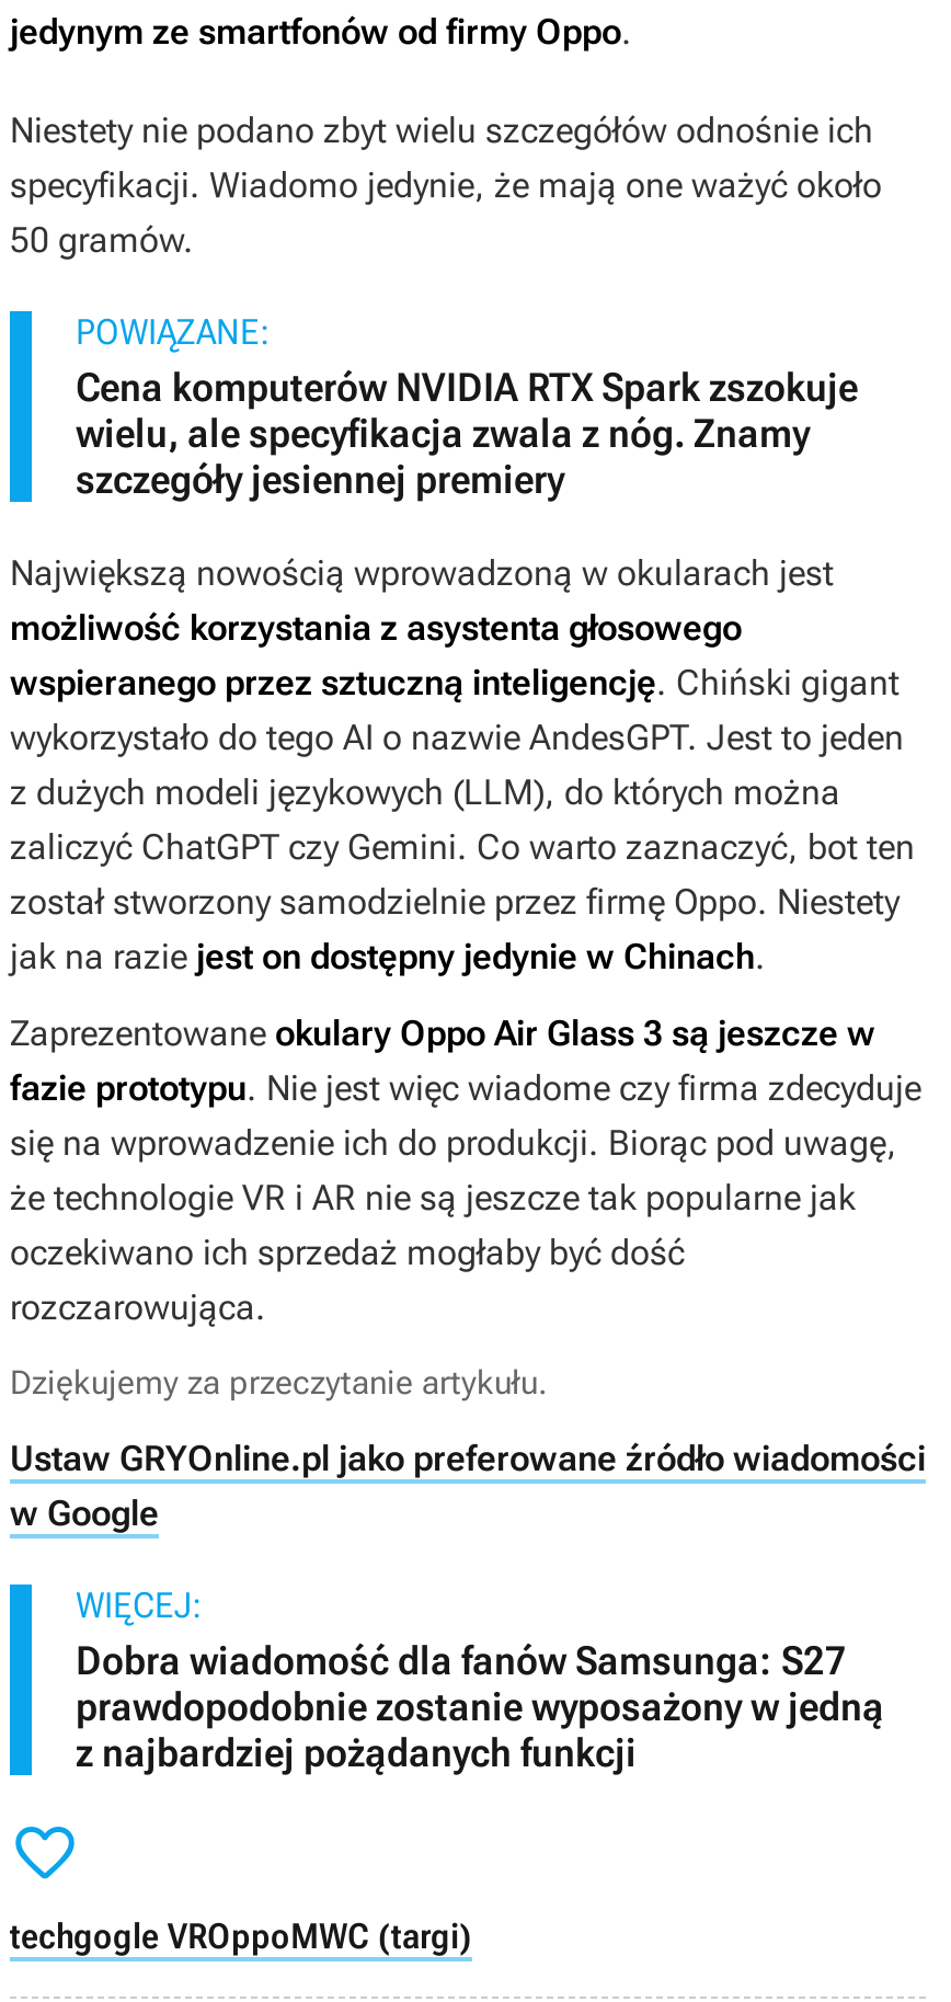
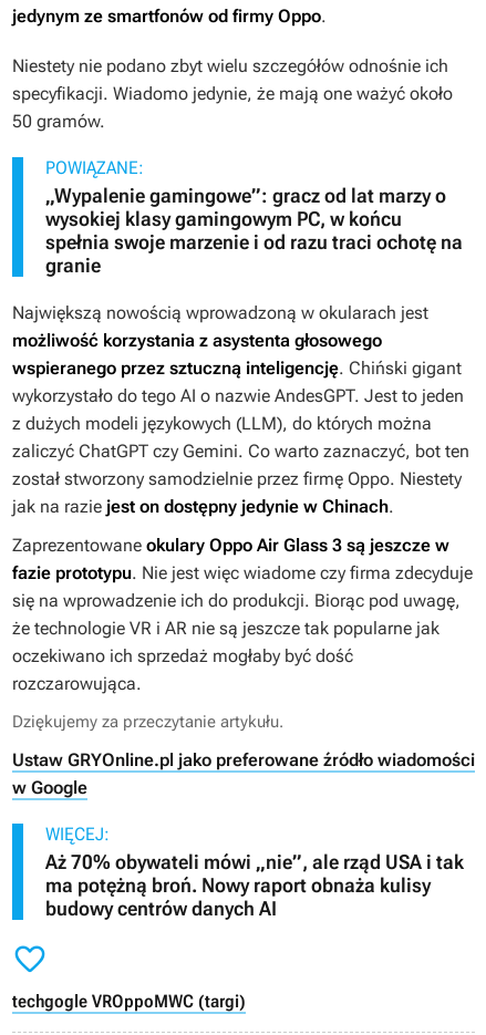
- Cena komputerów NVIDIA RTX Spark zszokuje
- wielu, ale specyfikacja zwala z nóg. Znamy
- szczegóły jesiennej premiery
+ „Wypalenie gamingowe”: gracz od lat marzy o
+ wysokiej klasy gamingowym PC, w końcu
+ spełnia swoje marzenie i od razu traci ochotę na
+ granie

- Dobra wiadomość dla fanów Samsunga: S27
- prawdopodobnie zostanie wyposażony w jedną
- z najbardziej pożądanych funkcji
+ Aż 70% obywateli mówi „nie”, ale rząd USA i tak
+ ma potężną broń. Nowy raport obnaża kulisy
+ budowy centrów danych AI
